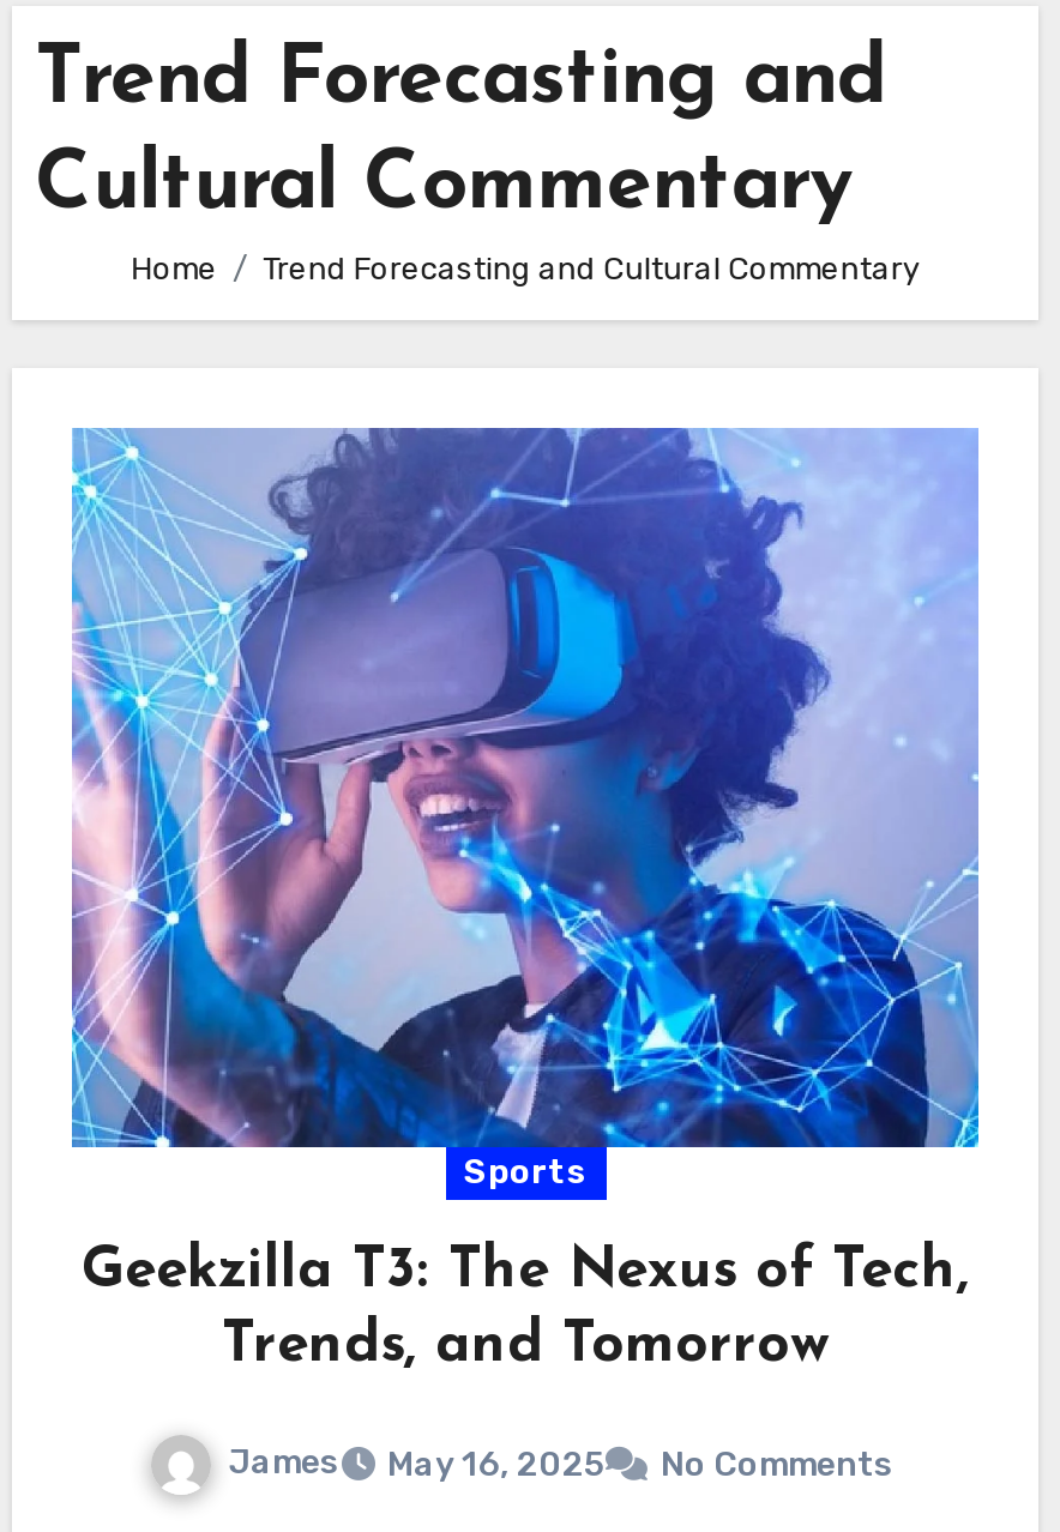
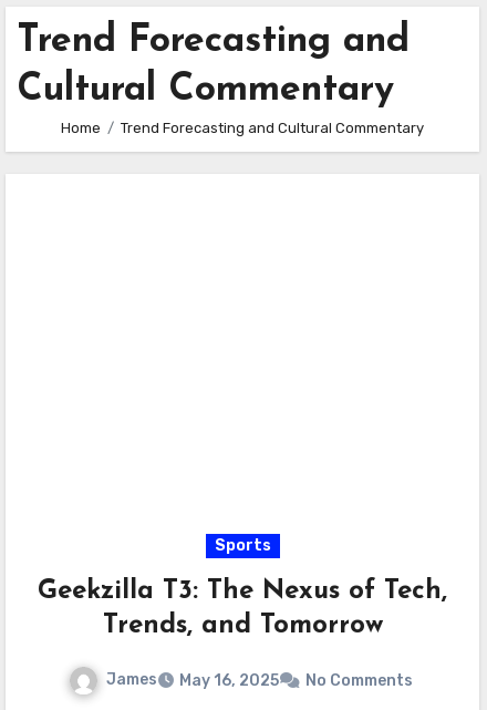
- [image]
